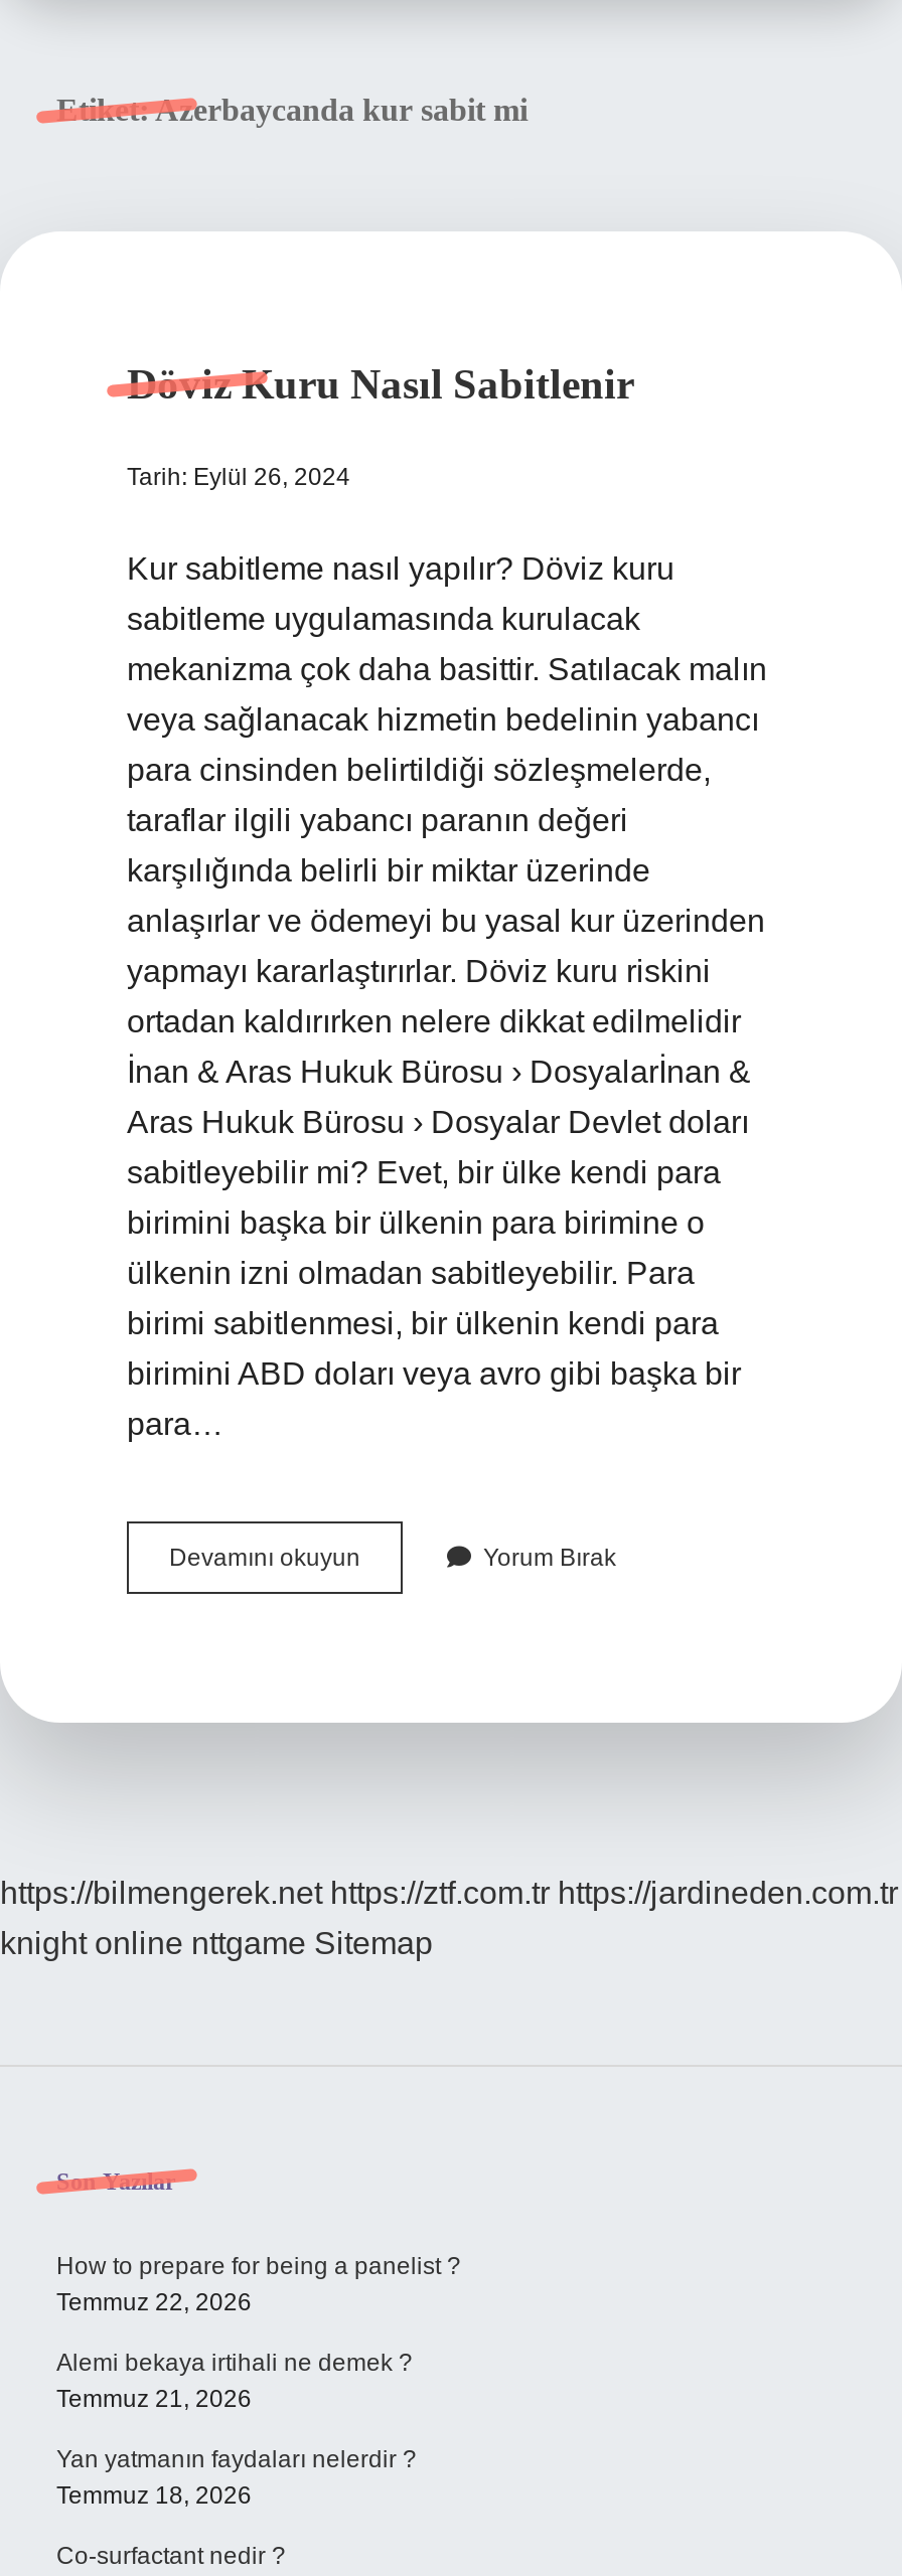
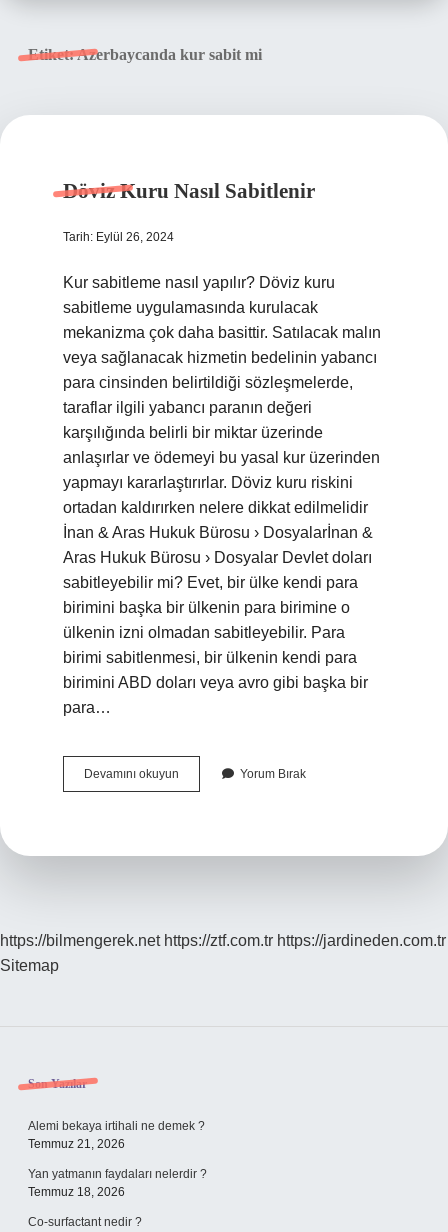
- knight online nttgame Sitemap
+ Sitemap

- How to prepare for being a panelist ?
- Temmuz 22, 2026
